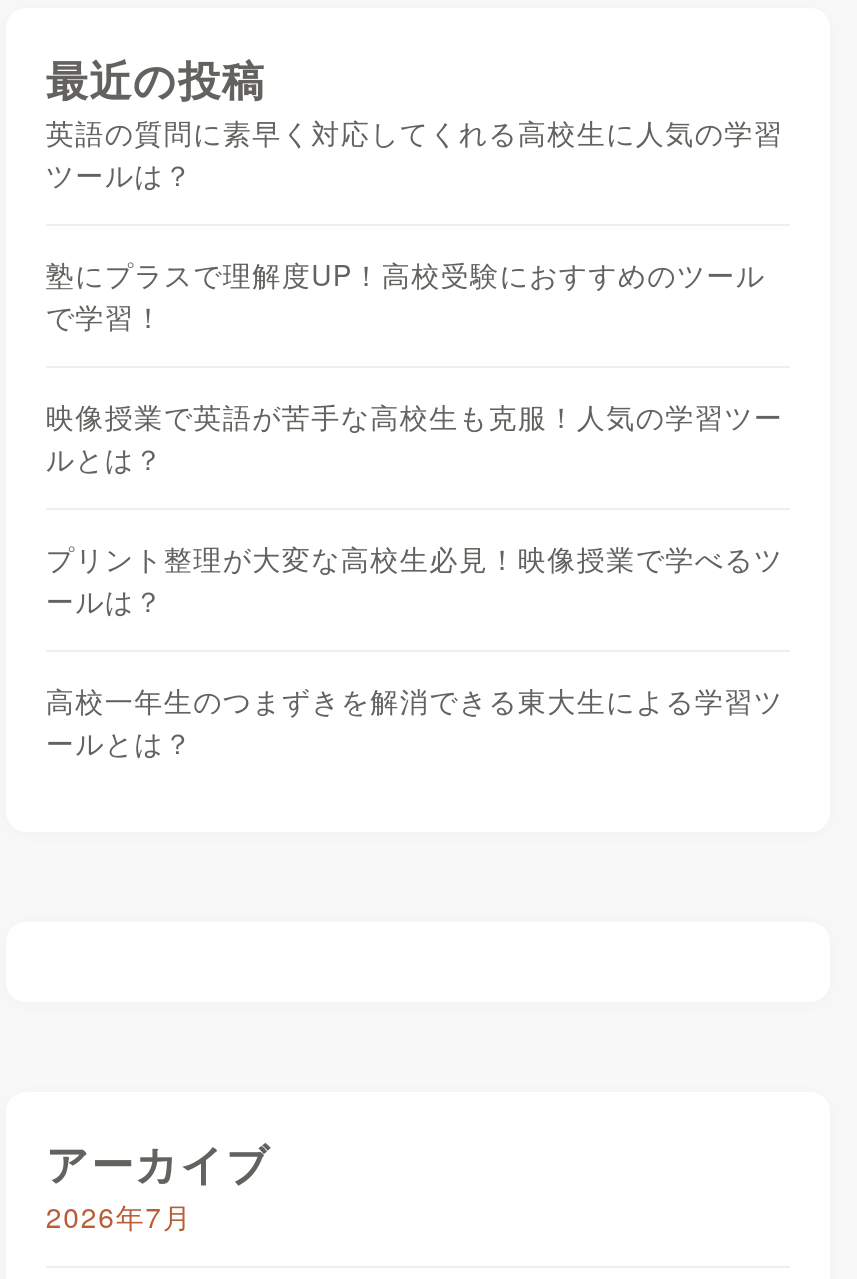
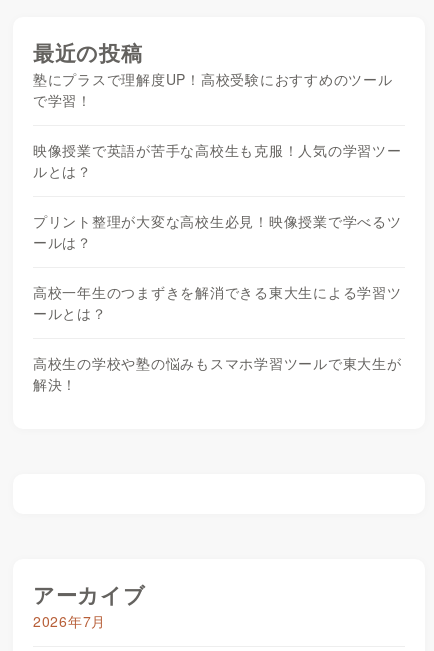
- 英語の質問に素早く対応してくれる高校生に人気の学習
- ツールは？

moved up: 塾にプラスで理解度UP！高校受験におすすめのツール | で学習！ | 映像授業で英語が苦手な高校生も克服！人気の学習ツー | ルとは？ | プリント整理が大変な高校生必見！映像授業で学べるツ | ールは？ | 高校一年生のつまずきを解消できる東大生による学習ツ | ールとは？

+ 高校生の学校や塾の悩みもスマホ学習ツールで東大生が
+ 解決！
